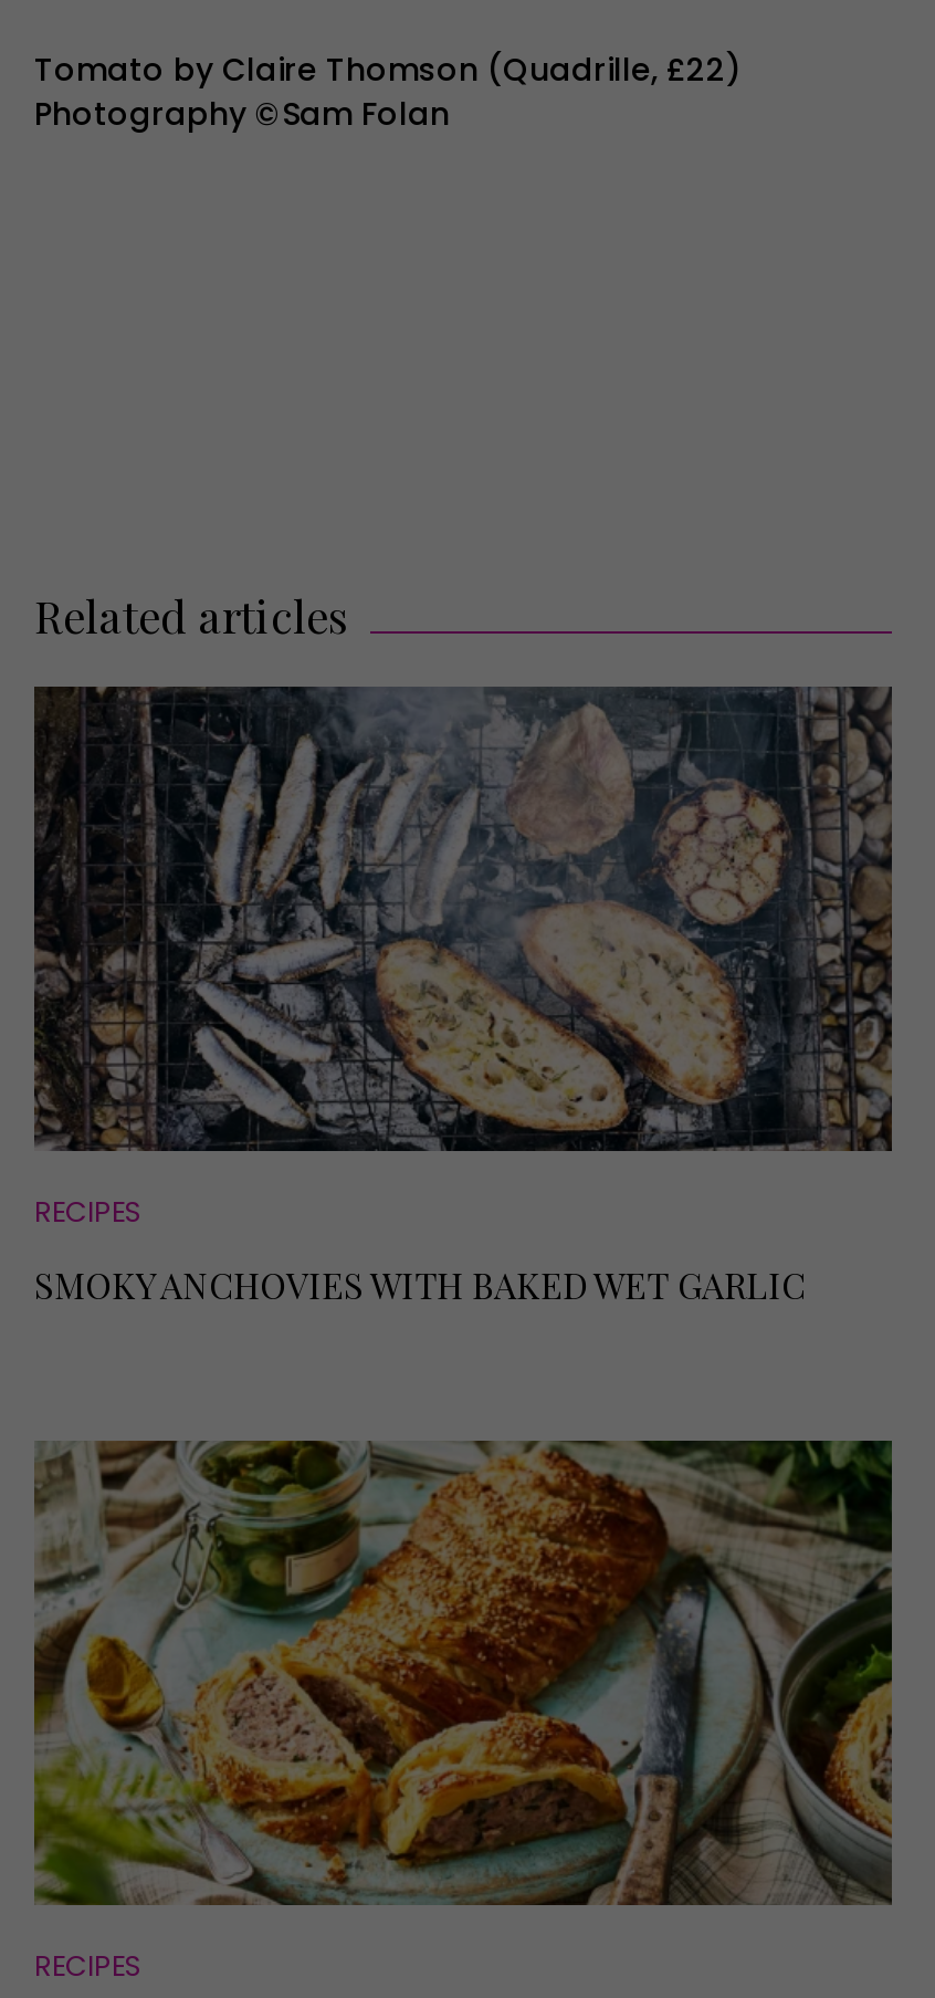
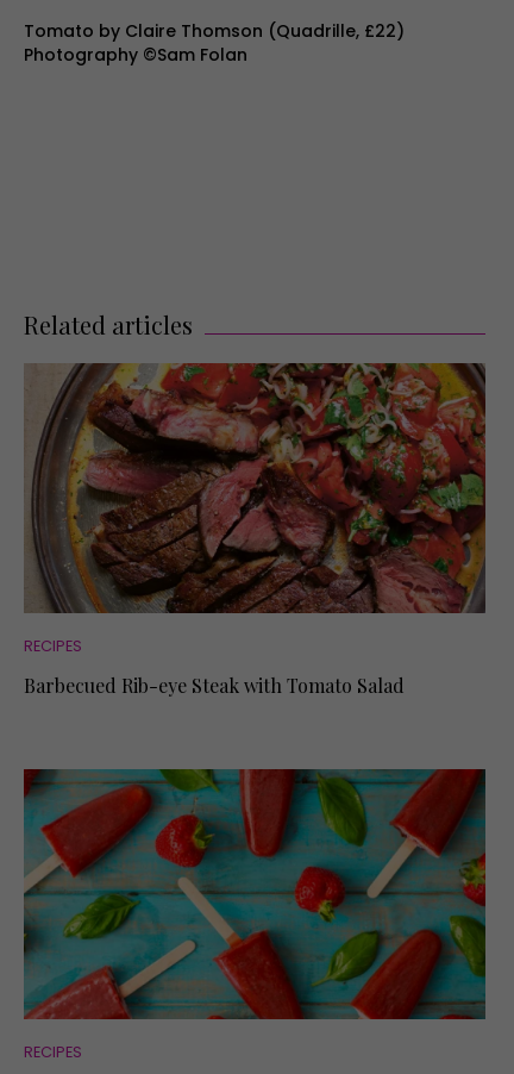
- [image]
+ [image]

- SMOKY ANCHOVIES WITH BAKED WET GARLIC
+ Barbecued Rib-eye Steak with Tomato Salad

- [image]
+ [image]
